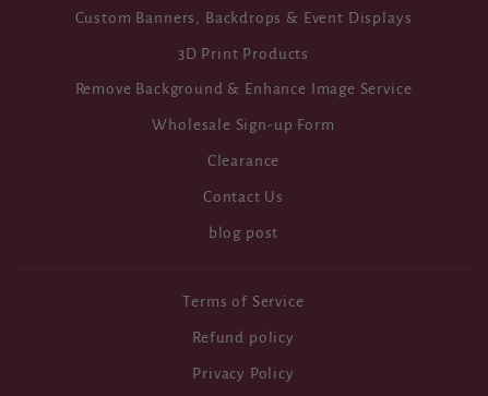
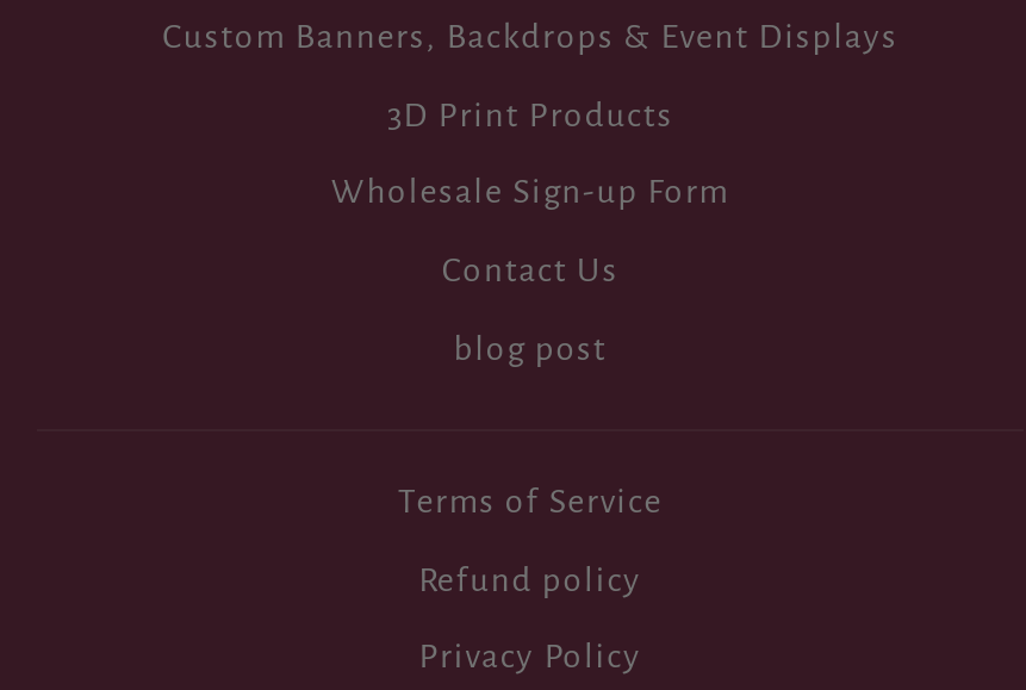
- Remove Background & Enhance Image Service

- Clearance
